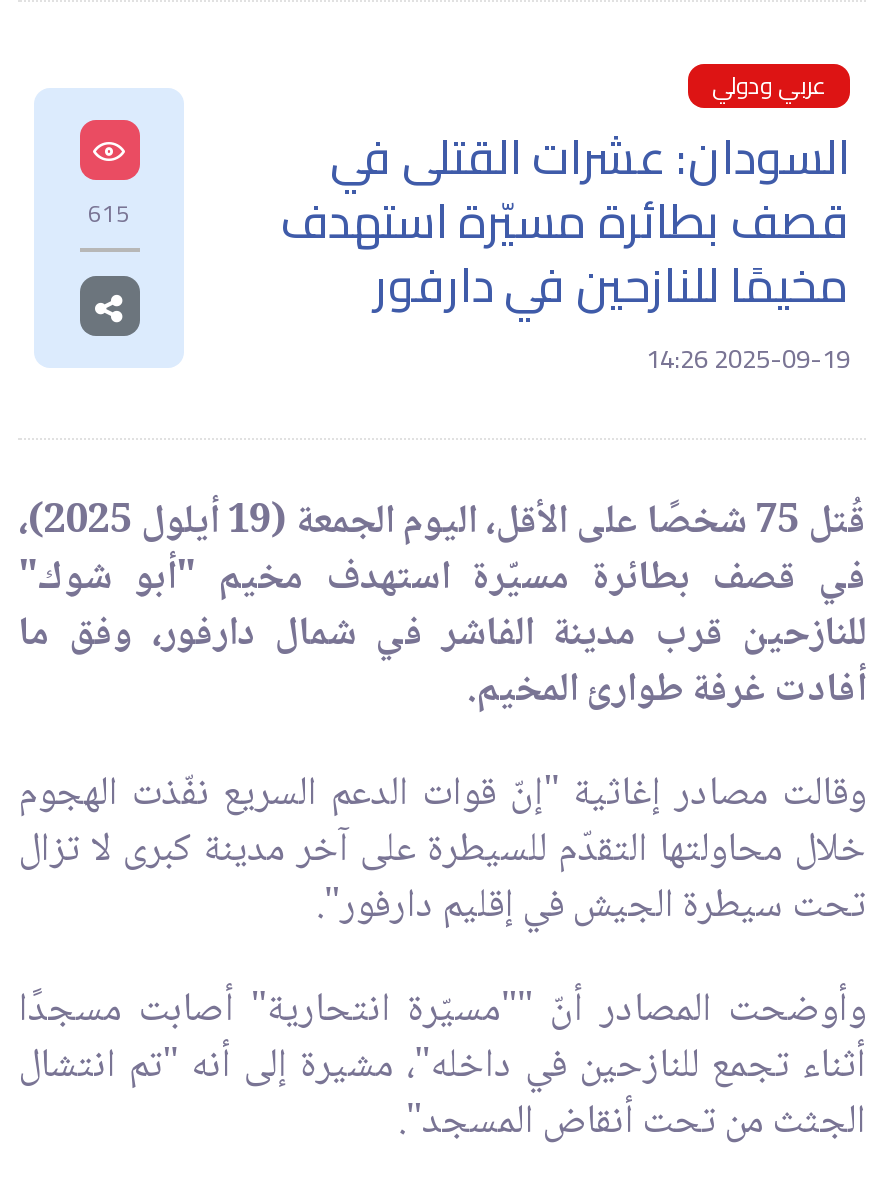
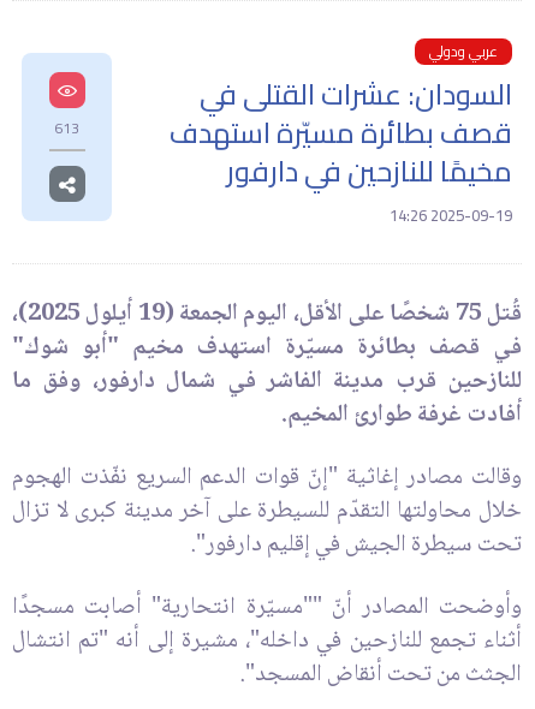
- 615
+ 613
